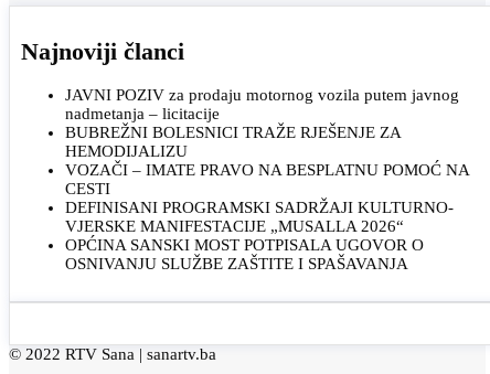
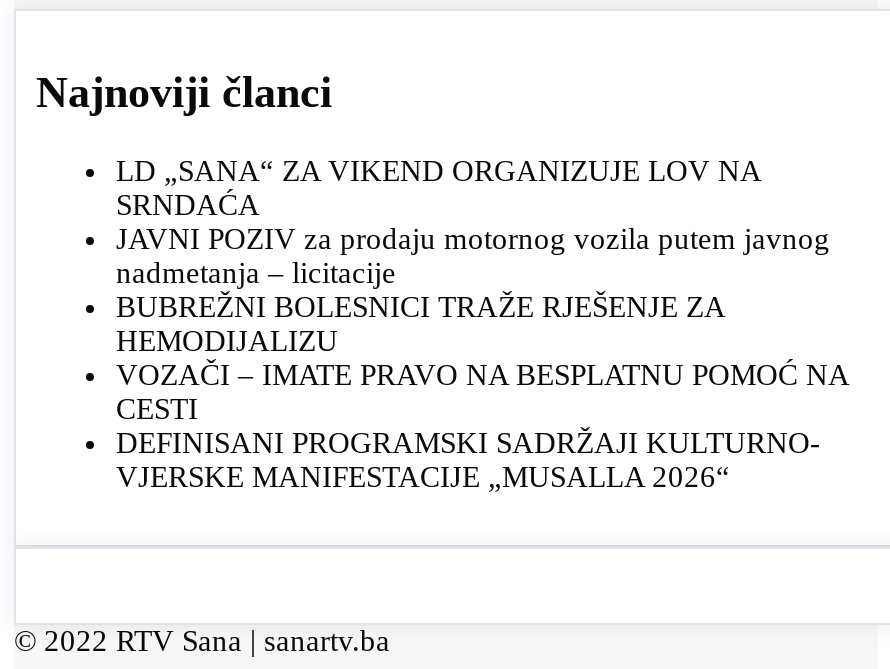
+ LD „SANA“ ZA VIKEND ORGANIZUJE LOV NA
+ SRNDAĆA

moved down: JAVNI POZIV za prodaju motornog vozila putem javnog | nadmetanja – licitacije | BUBREŽNI BOLESNICI TRAŽE RJEŠENJE ZA | HEMODIJALIZU | VOZAČI – IMATE PRAVO NA BESPLATNU POMOĆ NA | CESTI | DEFINISANI PROGRAMSKI SADRŽAJI KULTURNO- | VJERSKE MANIFESTACIJE „MUSALLA 2026“

- OPĆINA SANSKI MOST POTPISALA UGOVOR O
- OSNIVANJU SLUŽBE ZAŠTITE I SPAŠAVANJA
